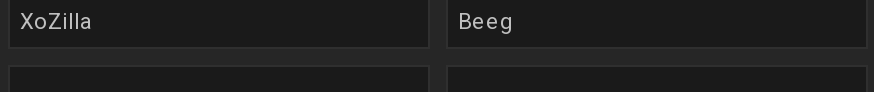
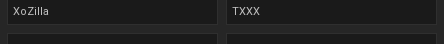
- Beeg
+ TXXX
